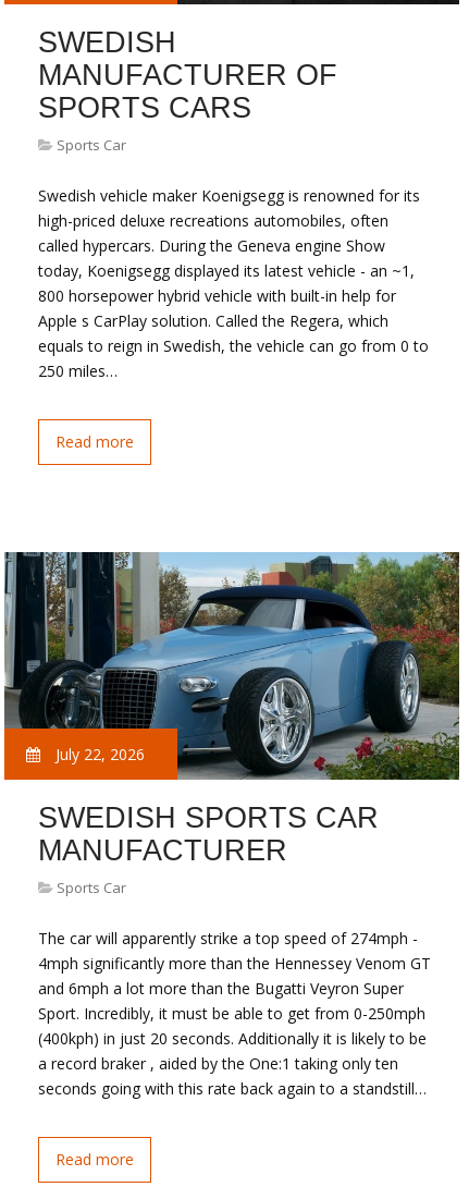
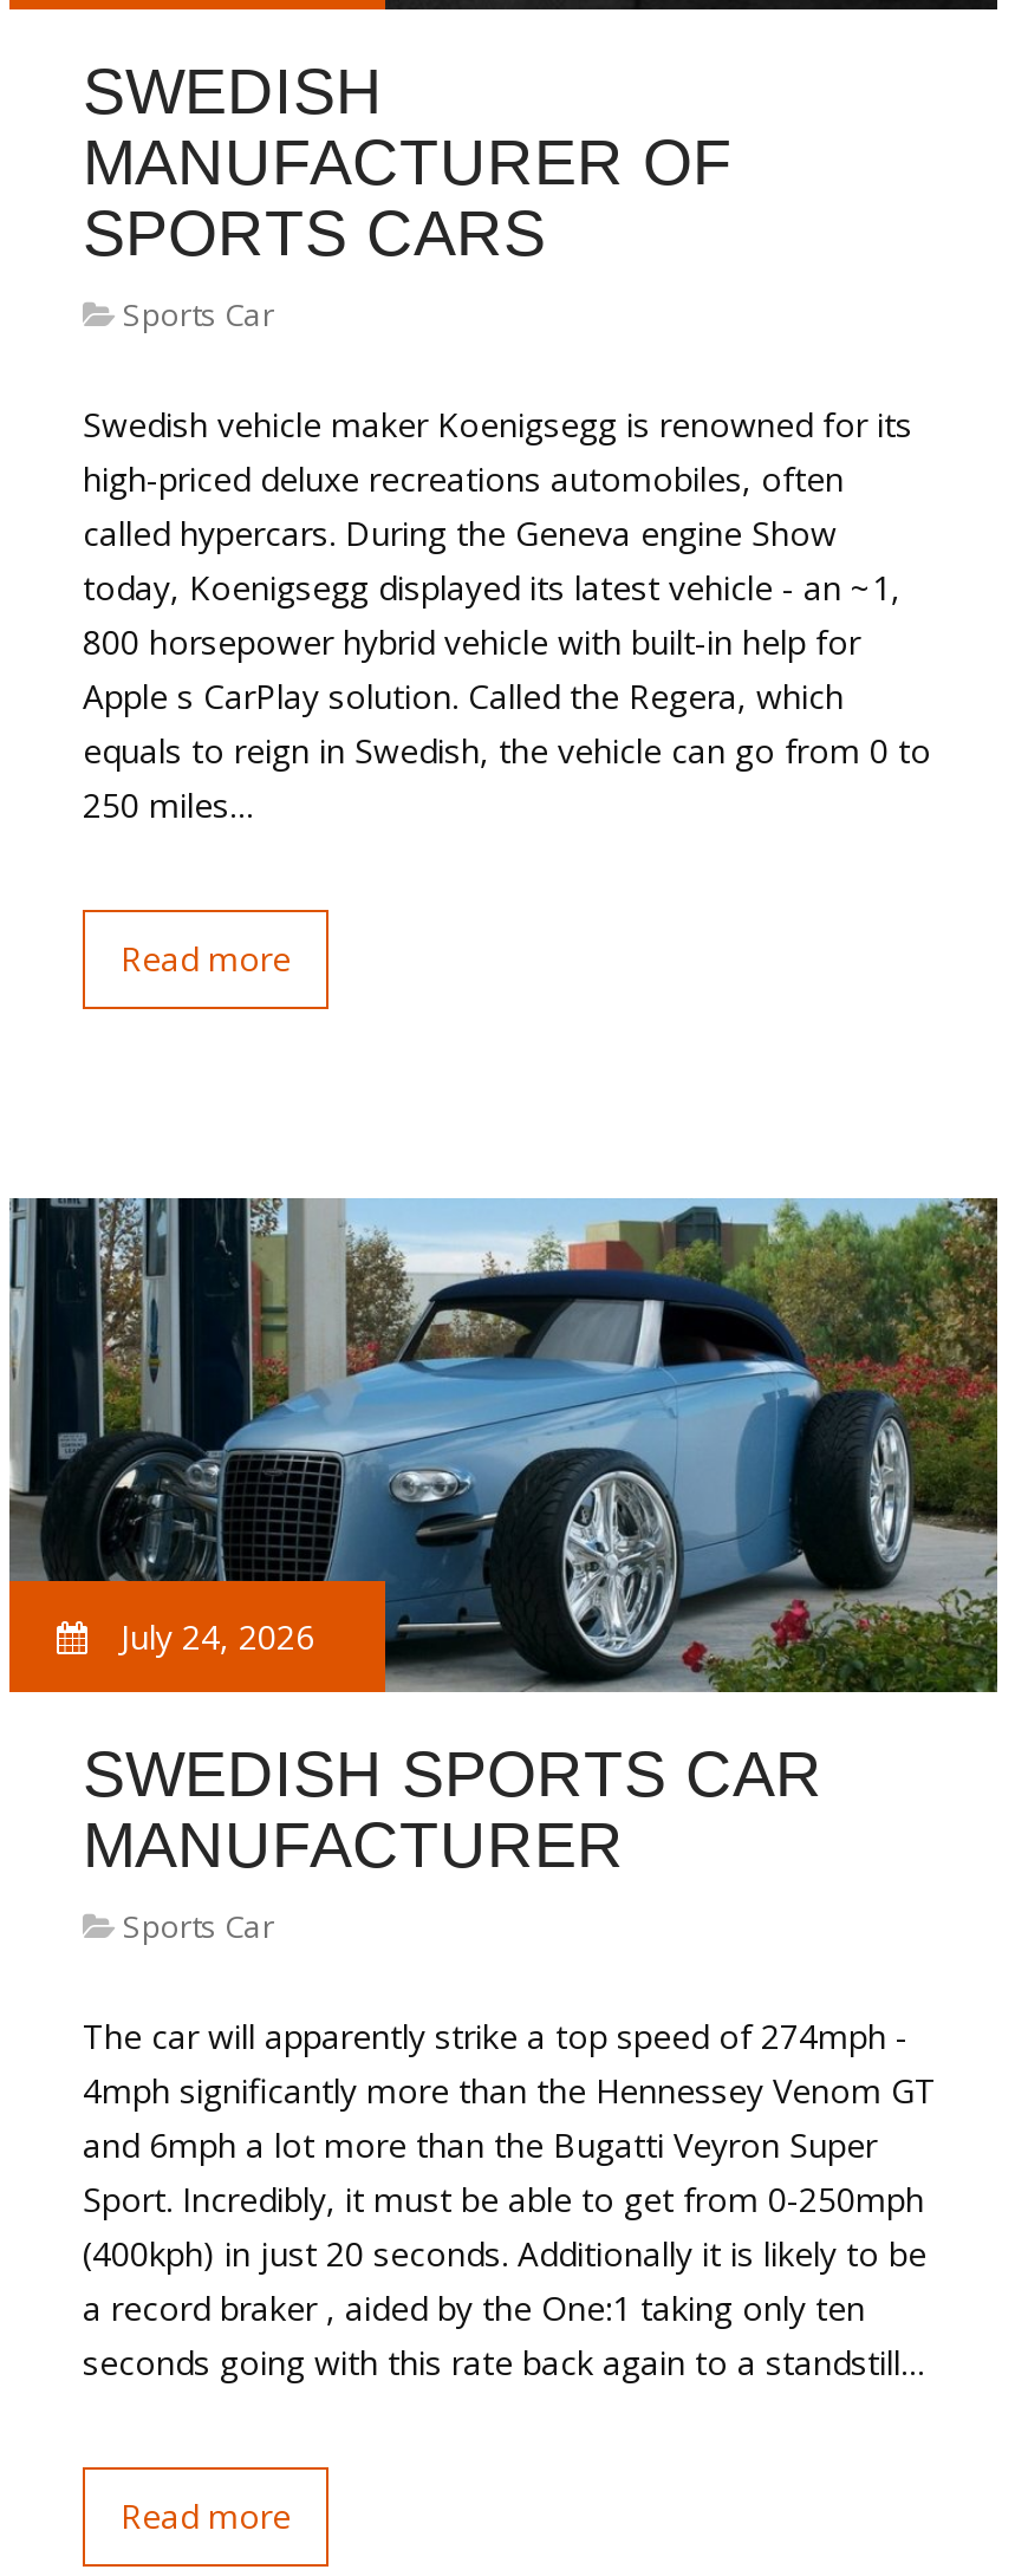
- July 22, 2026
+ July 24, 2026
